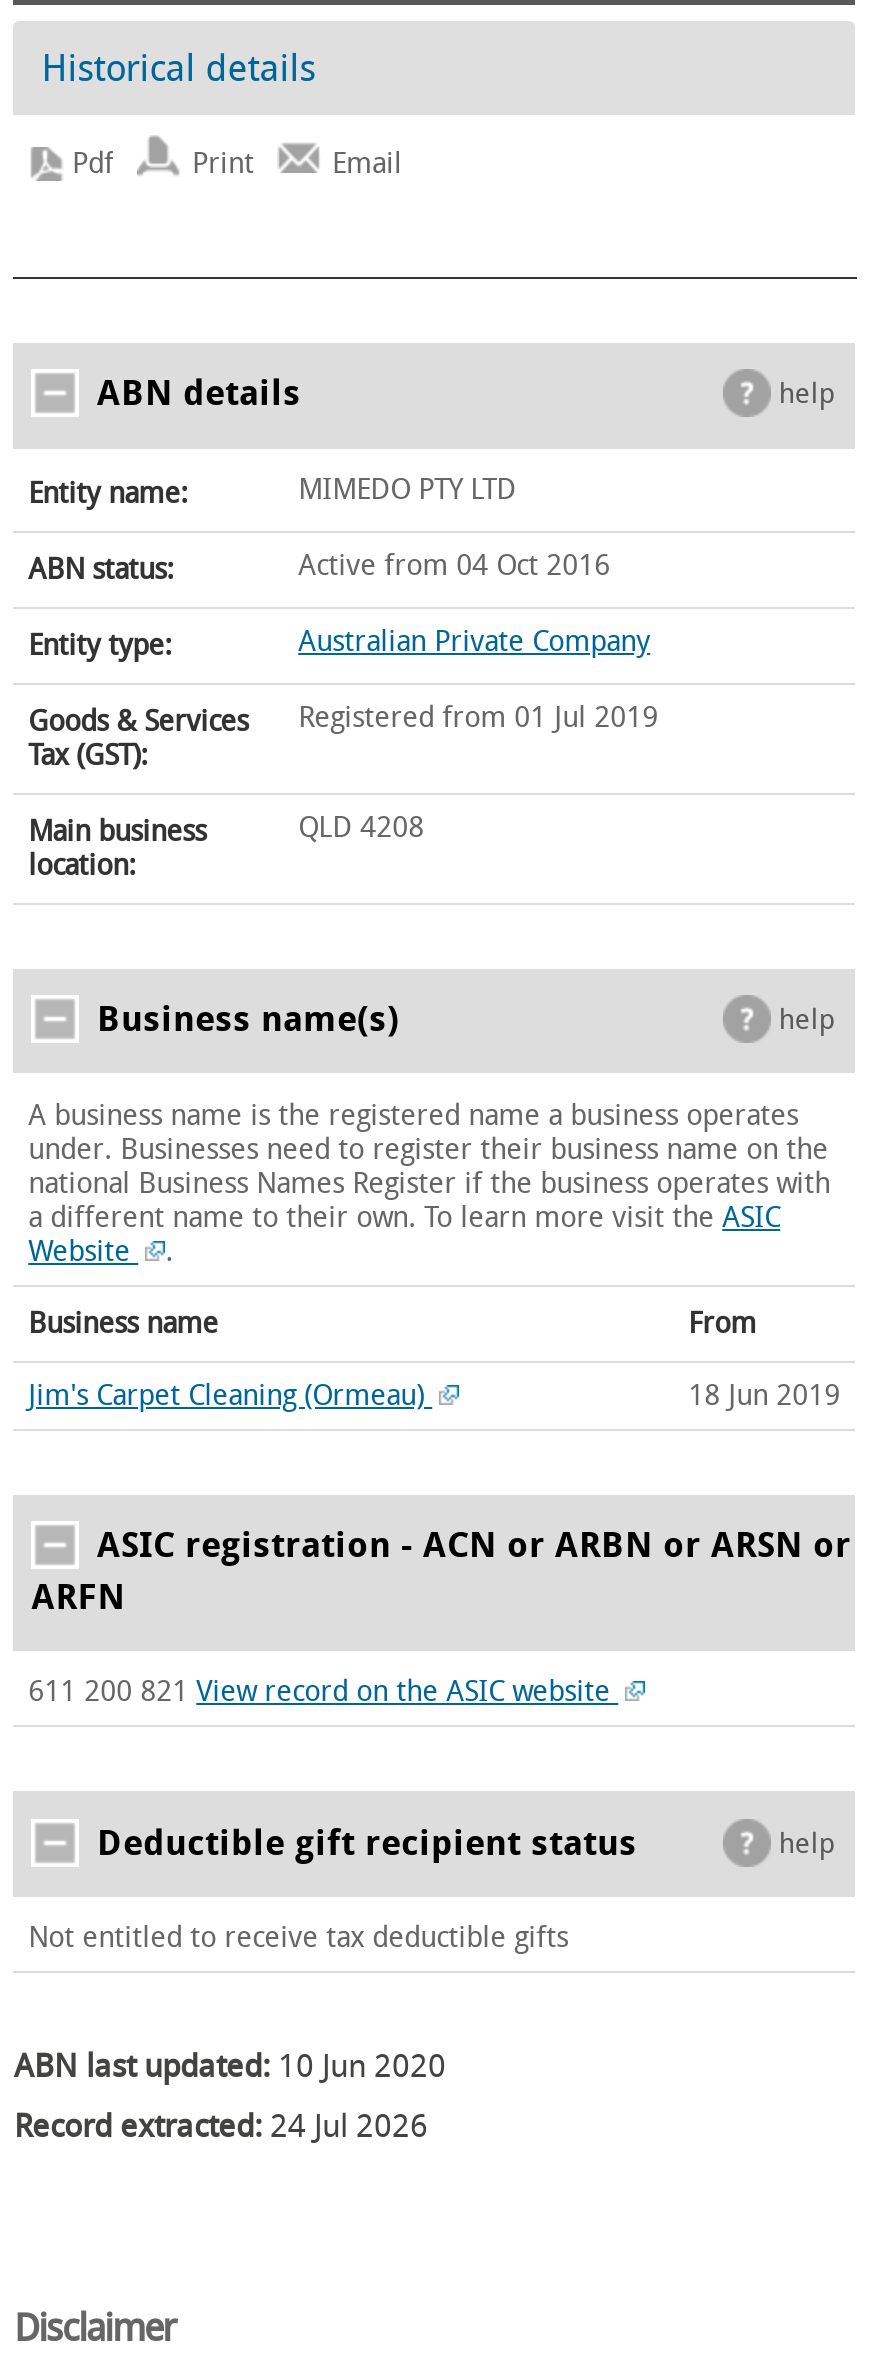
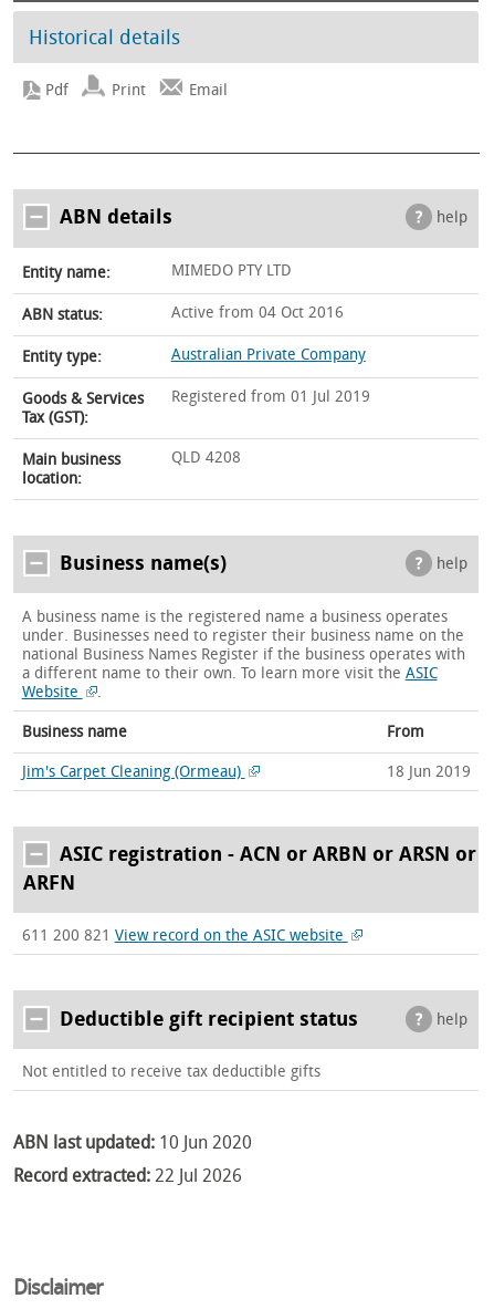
- Record extracted: 24 Jul 2026
+ Record extracted: 22 Jul 2026
